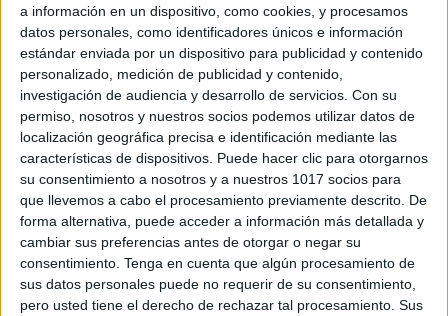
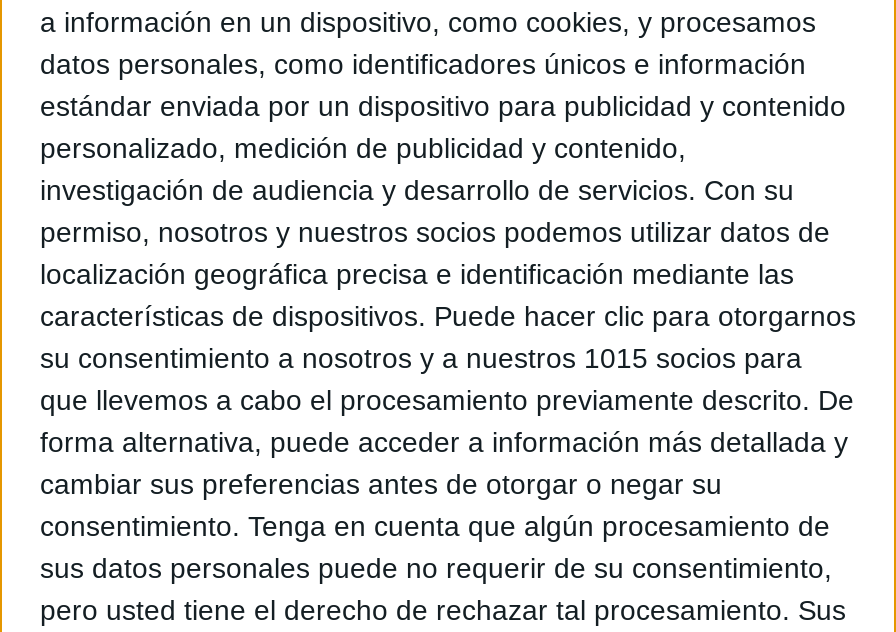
- su consentimiento a nosotros y a nuestros 1017 socios para
+ su consentimiento a nosotros y a nuestros 1015 socios para
